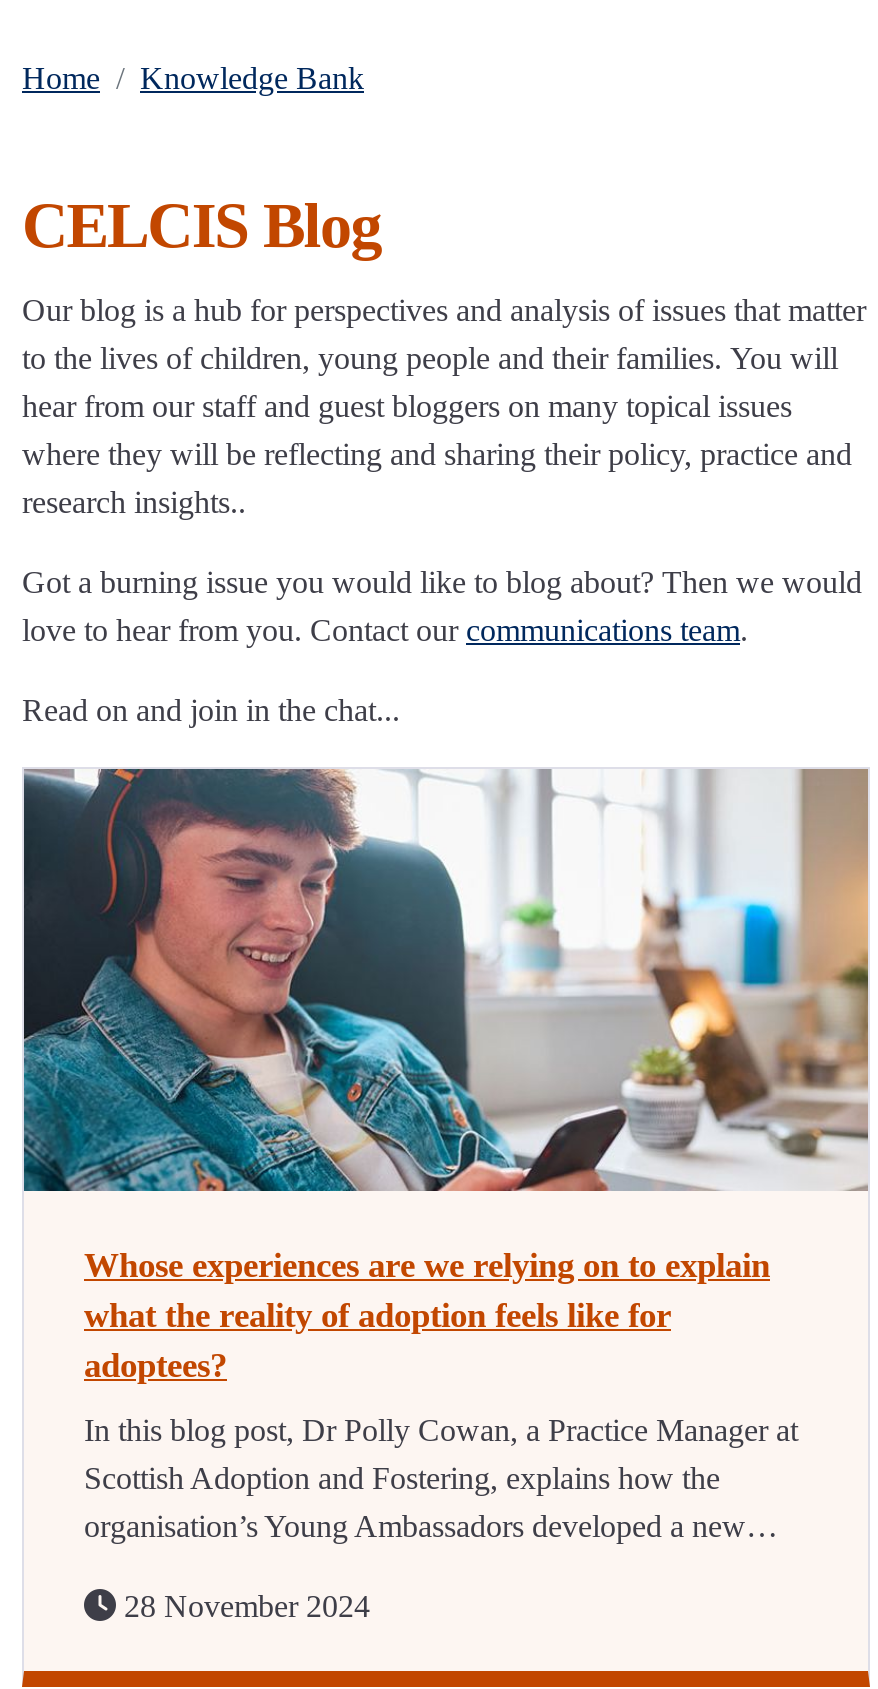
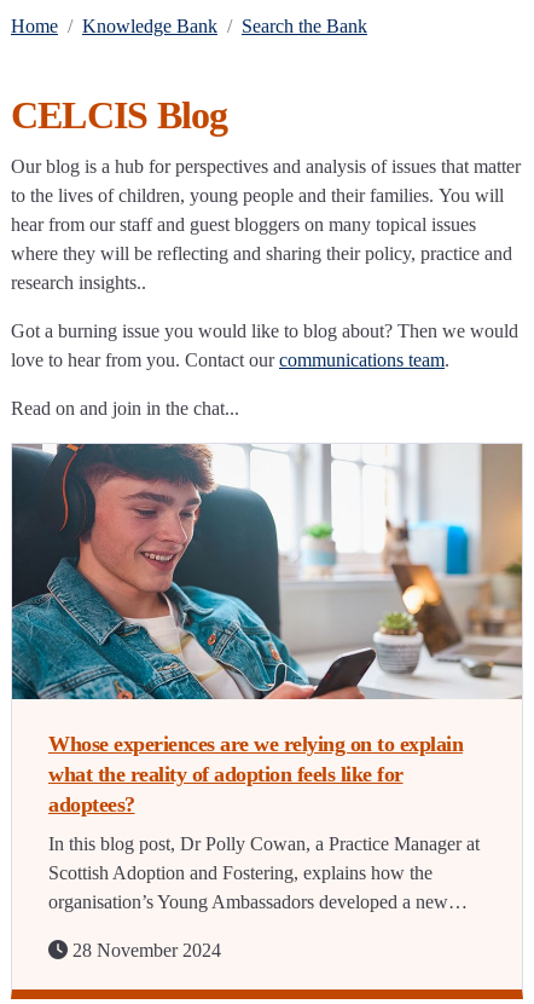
+ Search the Bank
